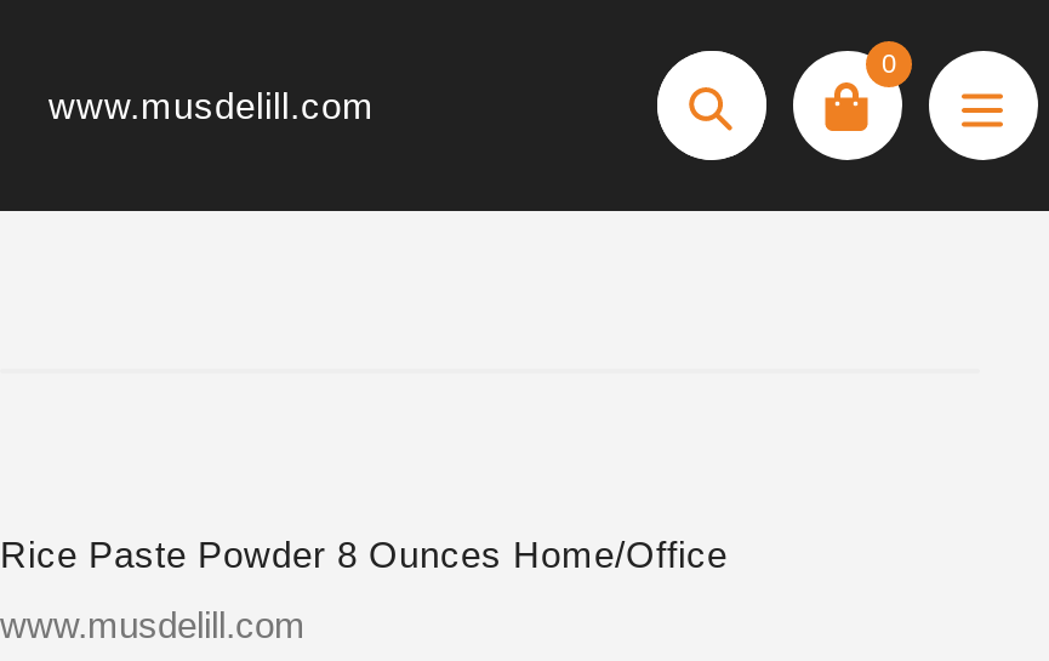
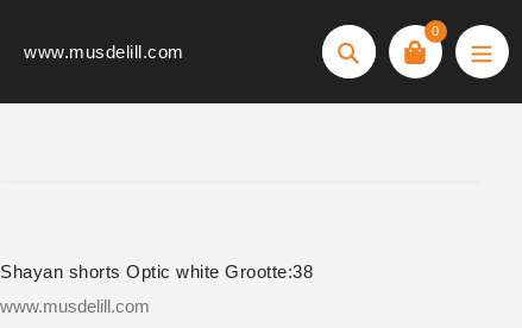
- Rice Paste Powder 8 Ounces Home/Office
+ Shayan shorts Optic white Grootte:38
